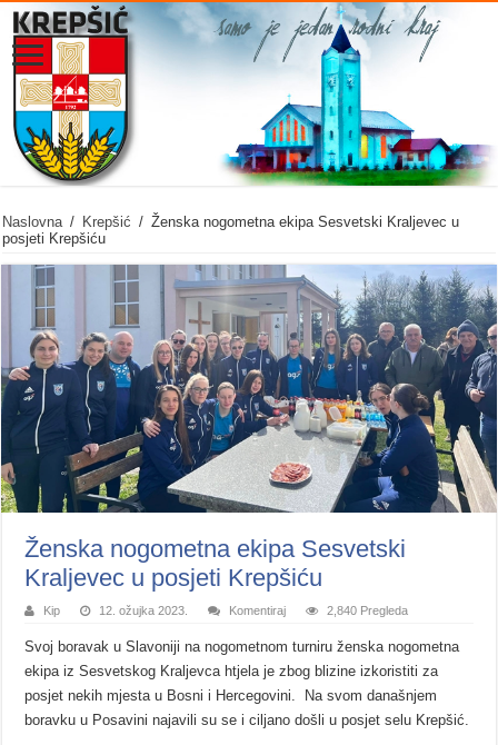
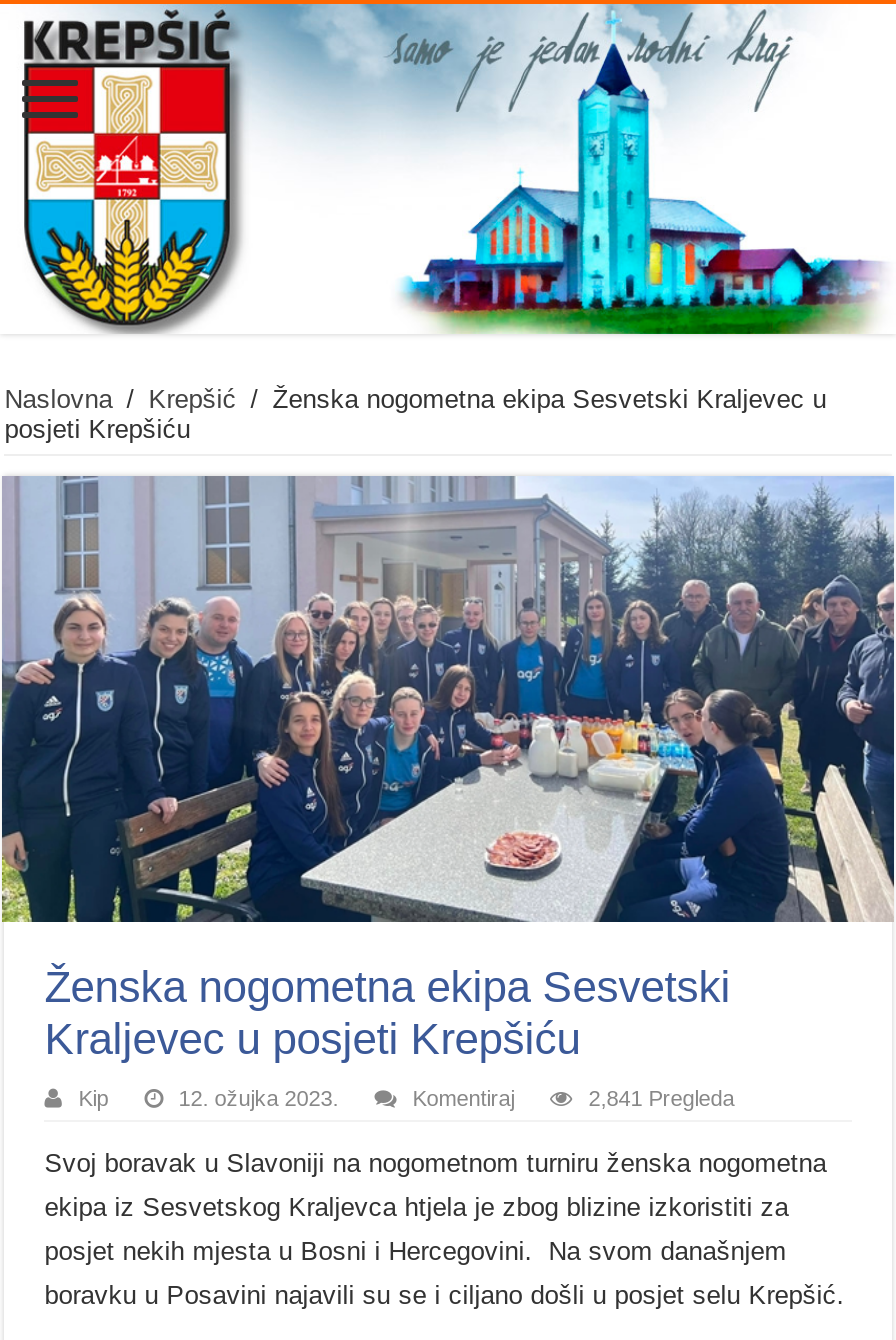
- 2,840 Pregleda
+ 2,841 Pregleda
